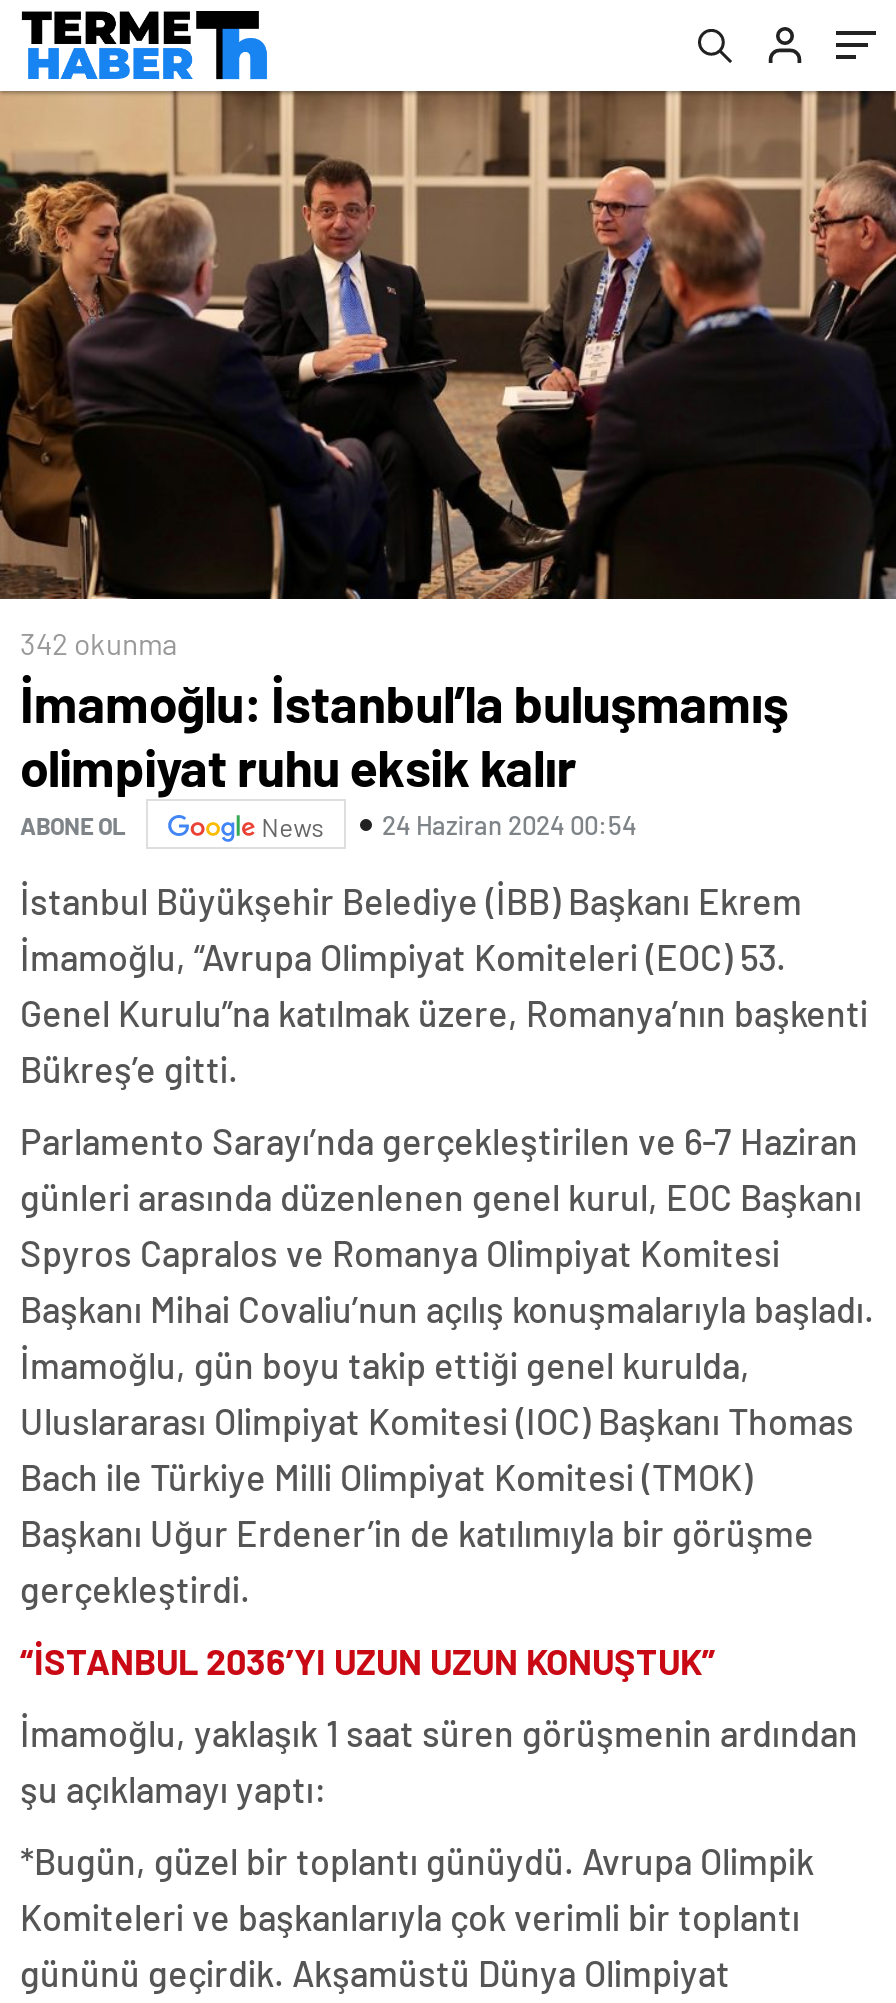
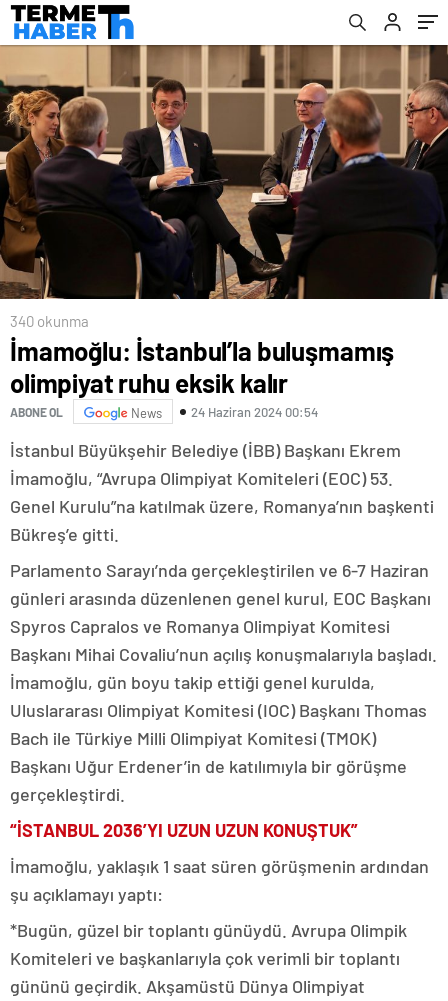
- 342 okunma
+ 340 okunma
